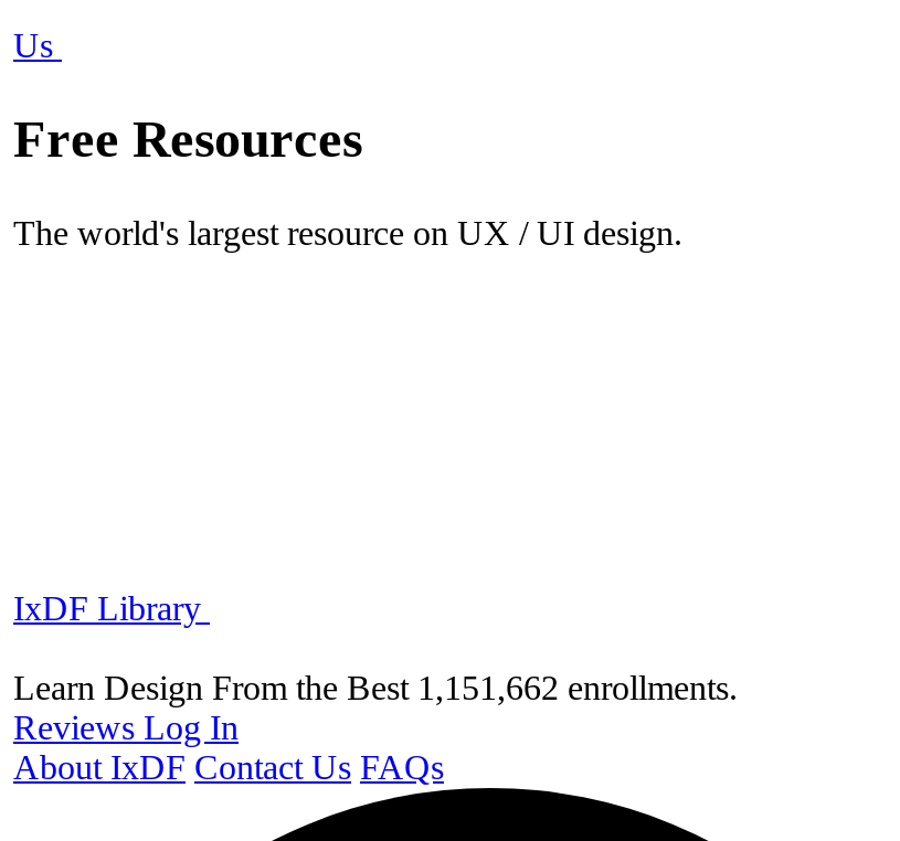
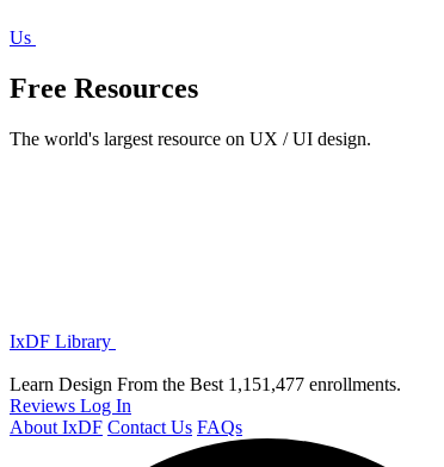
- Learn Design From the Best 1,151,662 enrollments.
+ Learn Design From the Best 1,151,477 enrollments.
